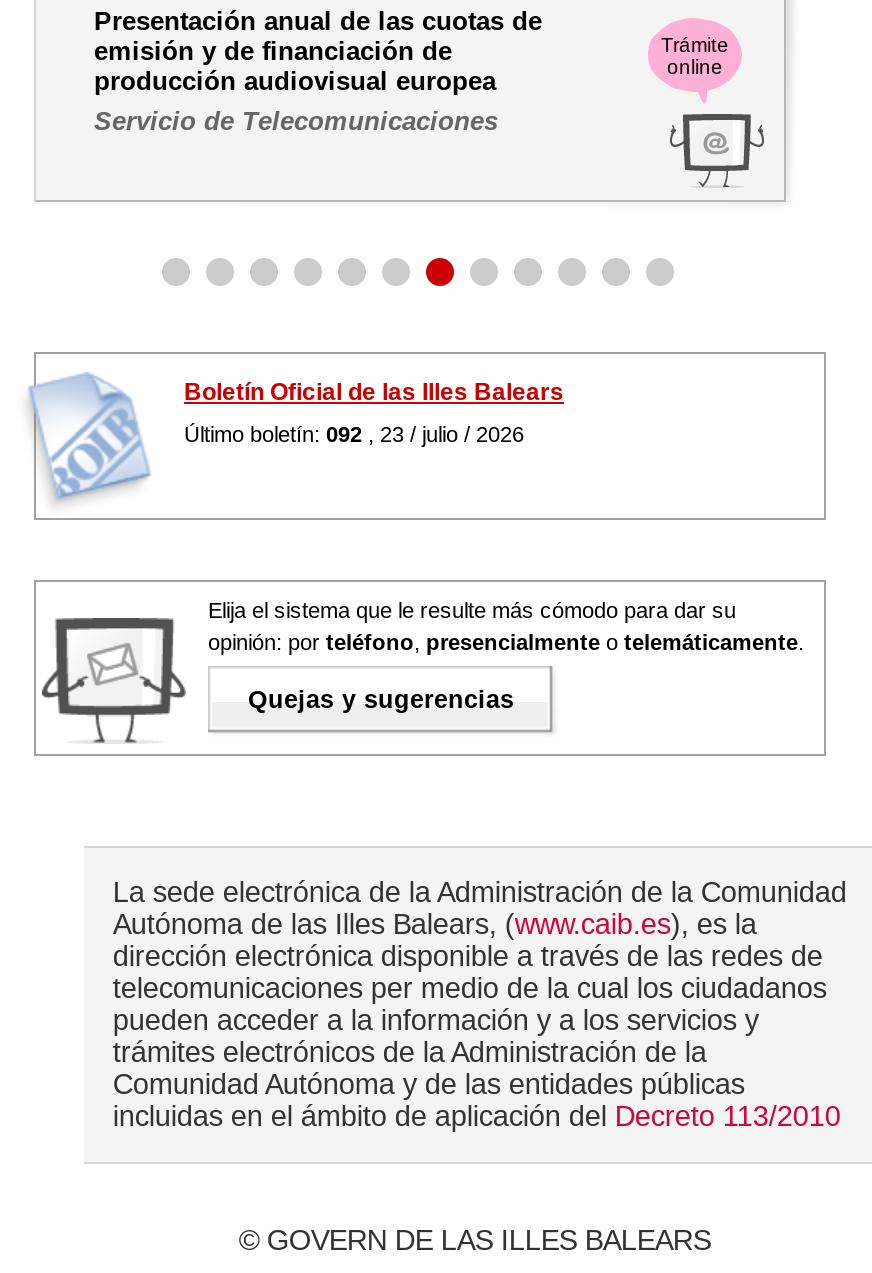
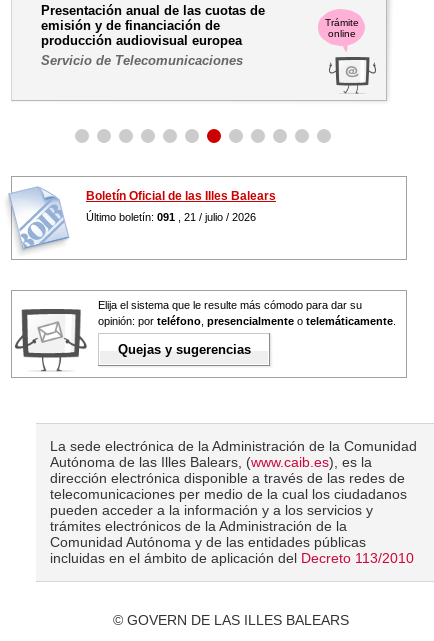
- Último boletín: 092, 23 / julio / 2026
+ Último boletín: 091, 21 / julio / 2026
